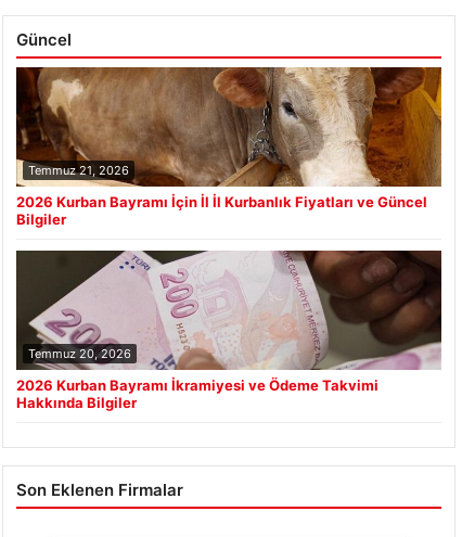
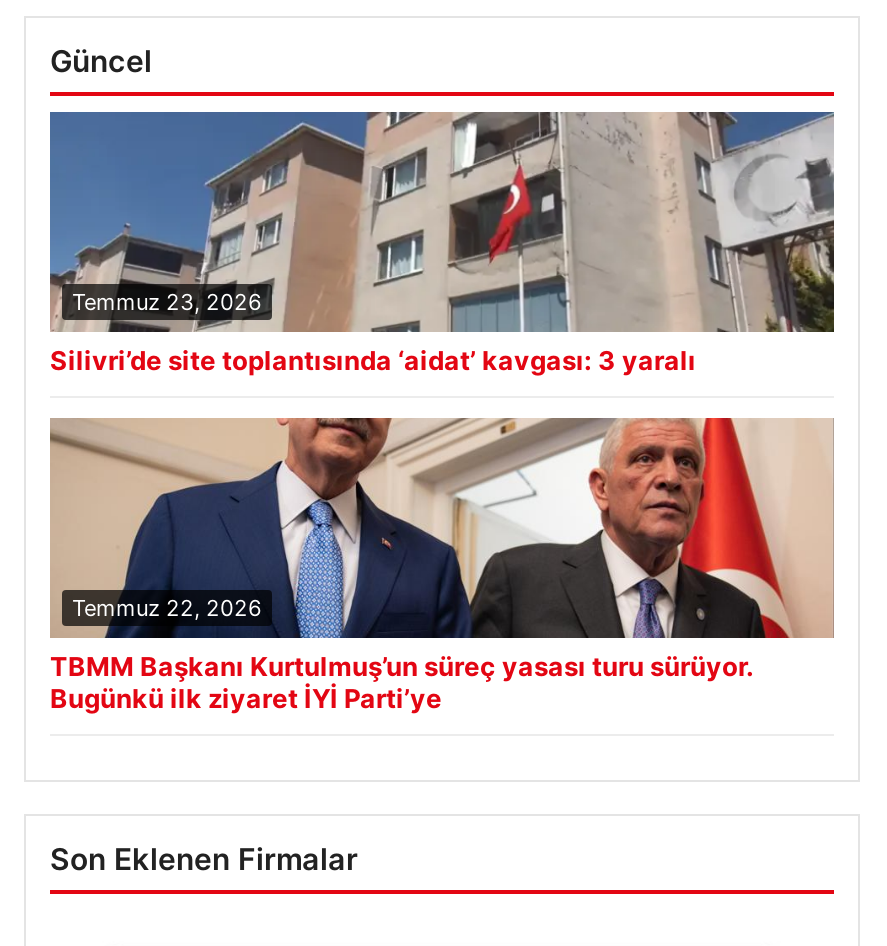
- [image]
- Temmuz 21, 2026
+ [image]
+ Temmuz 23, 2026

- 2026 Kurban Bayramı İçin İl İl Kurbanlık Fiyatları ve Güncel
- Bilgiler
+ Silivri’de site toplantısında ‘aidat’ kavgası: 3 yaralı

- [image]
- Temmuz 20, 2026
+ [image]
+ Temmuz 22, 2026

- 2026 Kurban Bayramı İkramiyesi ve Ödeme Takvimi
- Hakkında Bilgiler
+ TBMM Başkanı Kurtulmuş’un süreç yasası turu sürüyor.
+ Bugünkü ilk ziyaret İYİ Parti’ye
